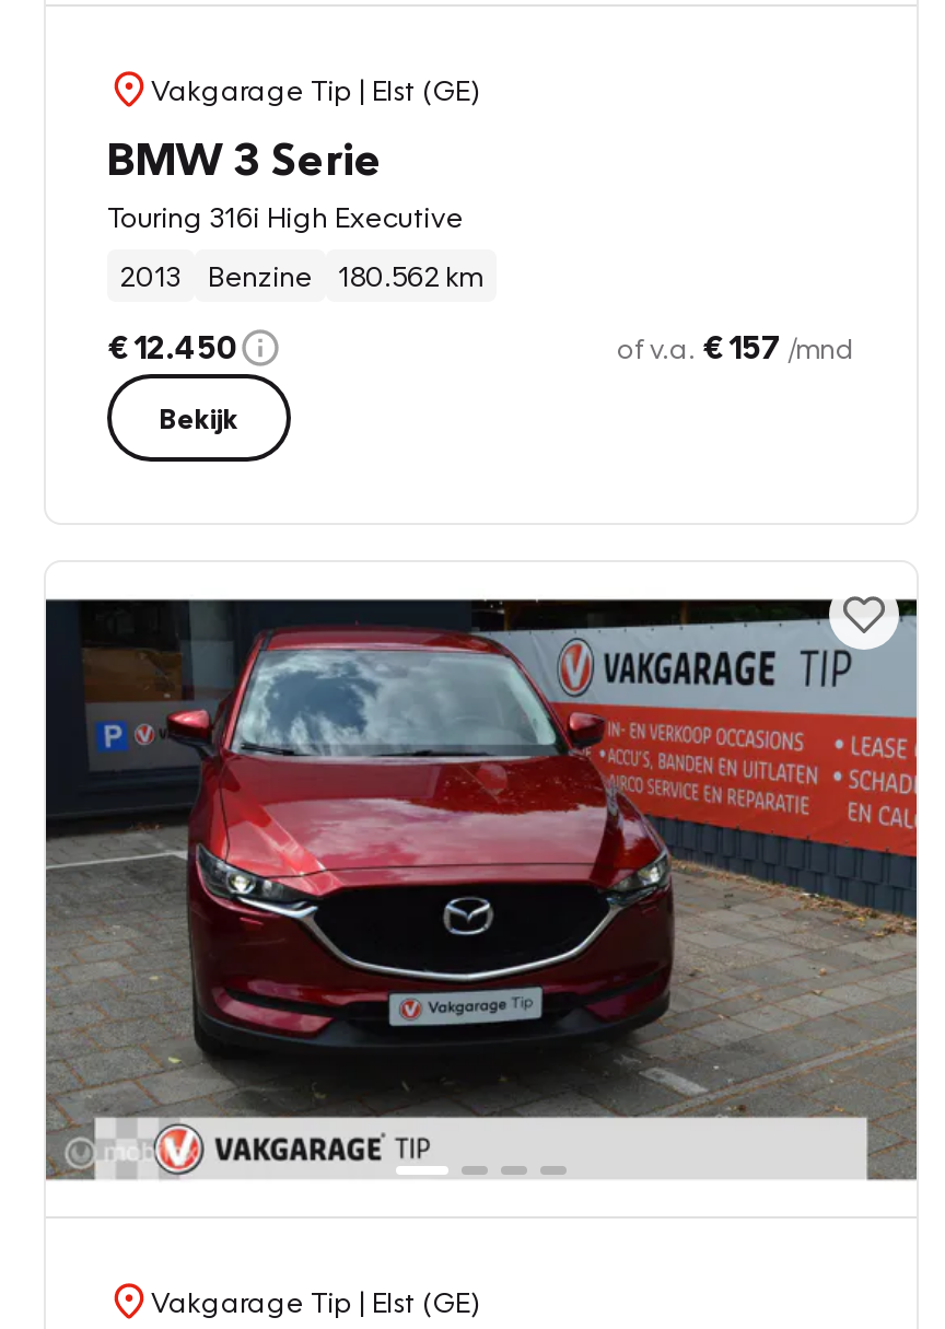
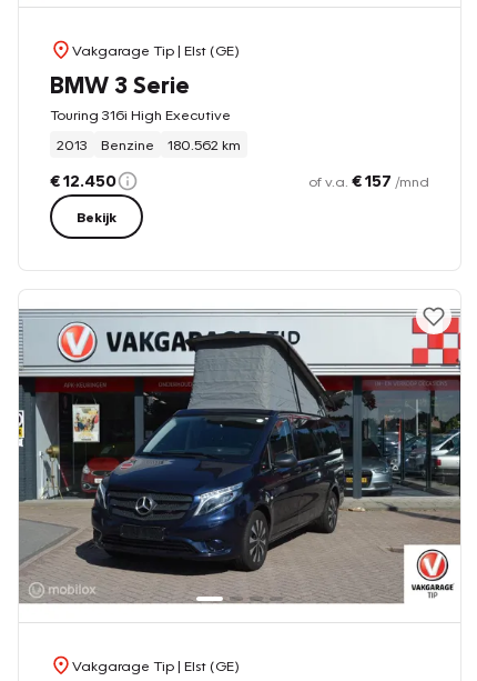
- [image]
+ [image]
